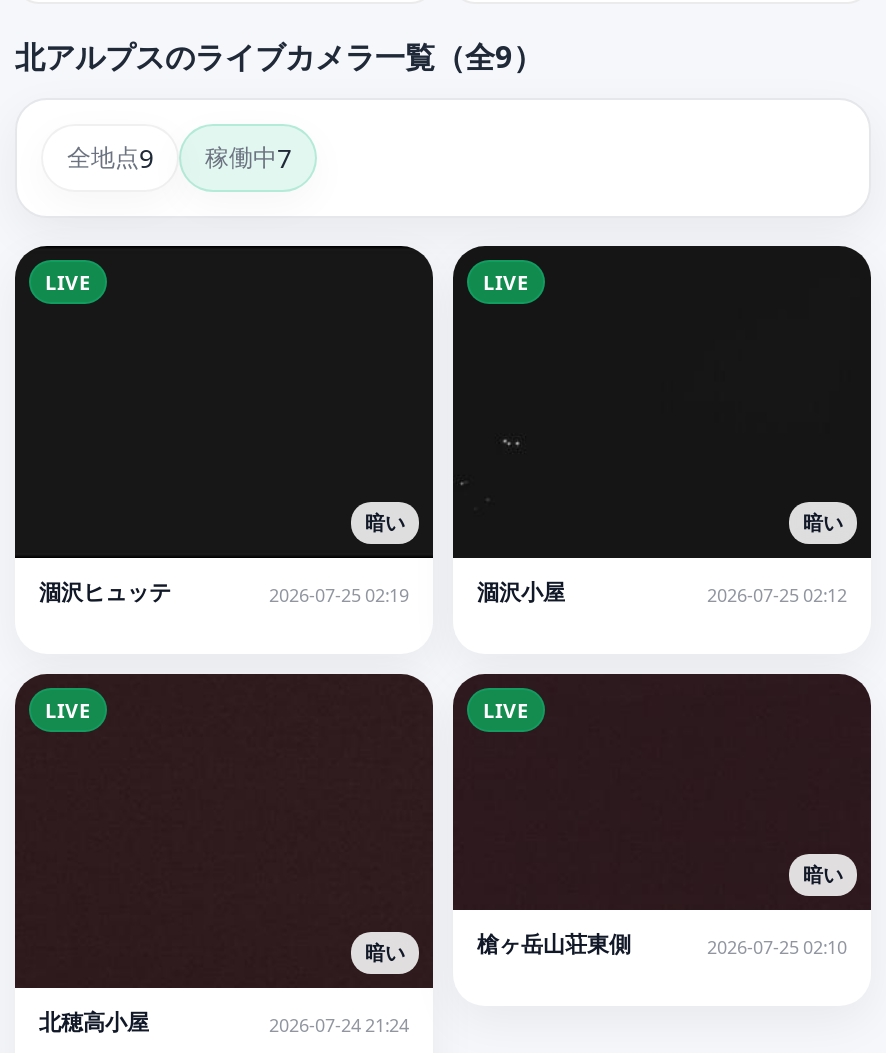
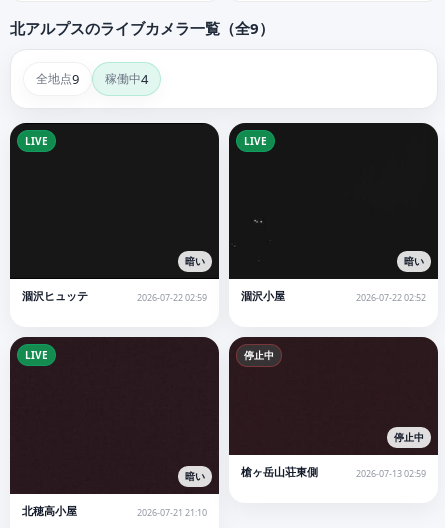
- 全地点9 稼働中7
+ 全地点9 稼働中4

- 2026-07-25 02:19
+ 2026-07-22 02:59

- 2026-07-25 02:12
+ 2026-07-22 02:52

- LIVE
+ 停止中

- 暗い
+ 停止中

- 2026-07-25 02:10
+ 2026-07-13 02:59

- 2026-07-24 21:24
+ 2026-07-21 21:10
